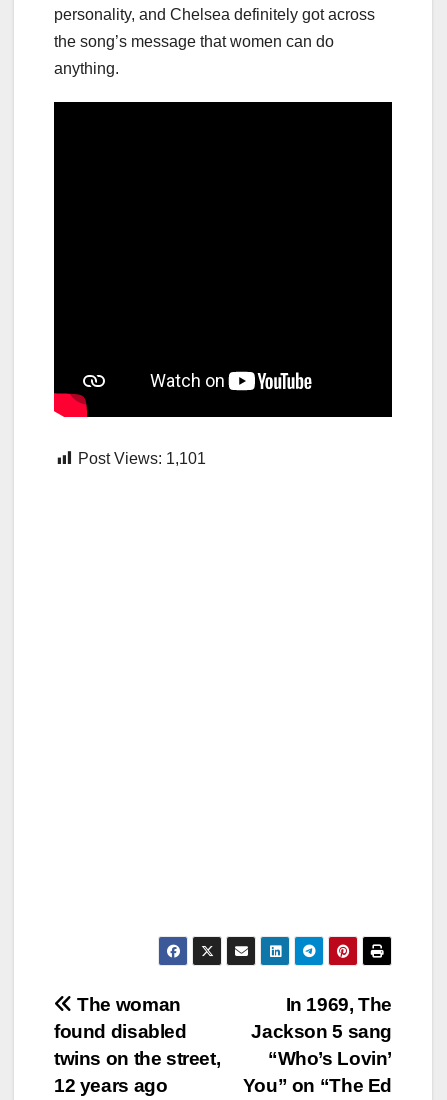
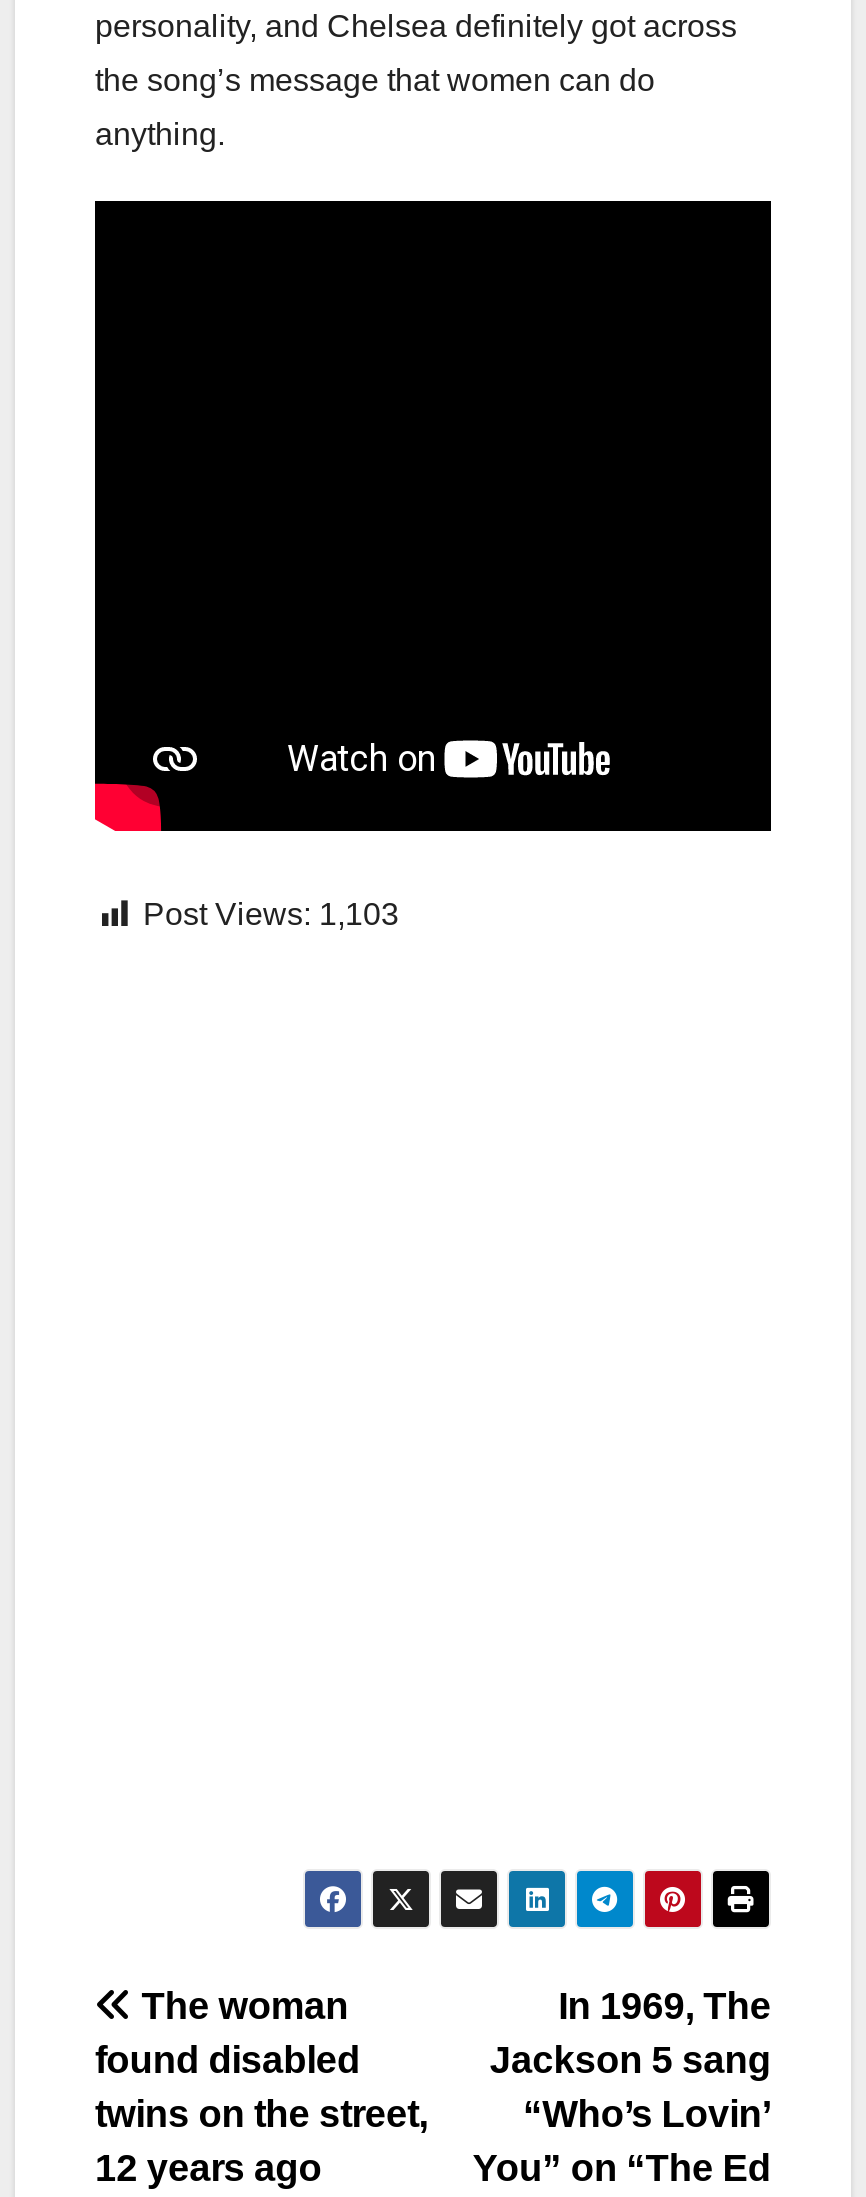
- Post Views: 1,101
+ Post Views: 1,103
